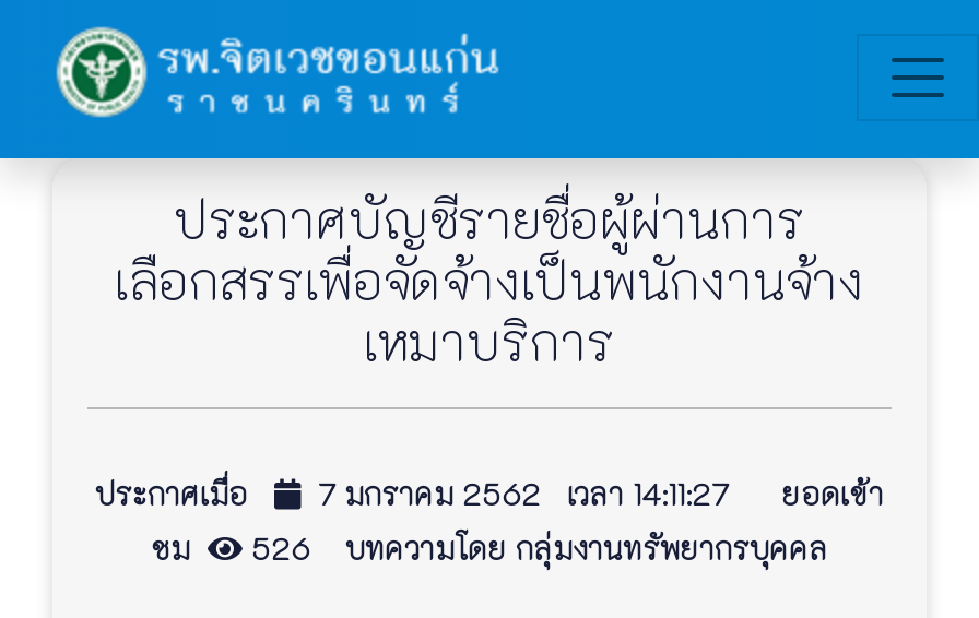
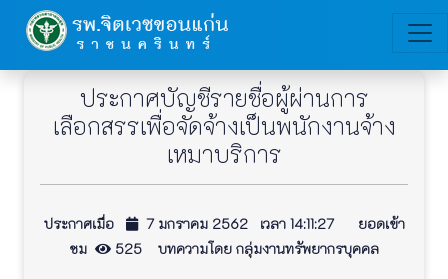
- 526 บทความโดย กลุ่มงานทรัพยากรบุคคล
+ 525 บทความโดย กลุ่มงานทรัพยากรบุคคล
